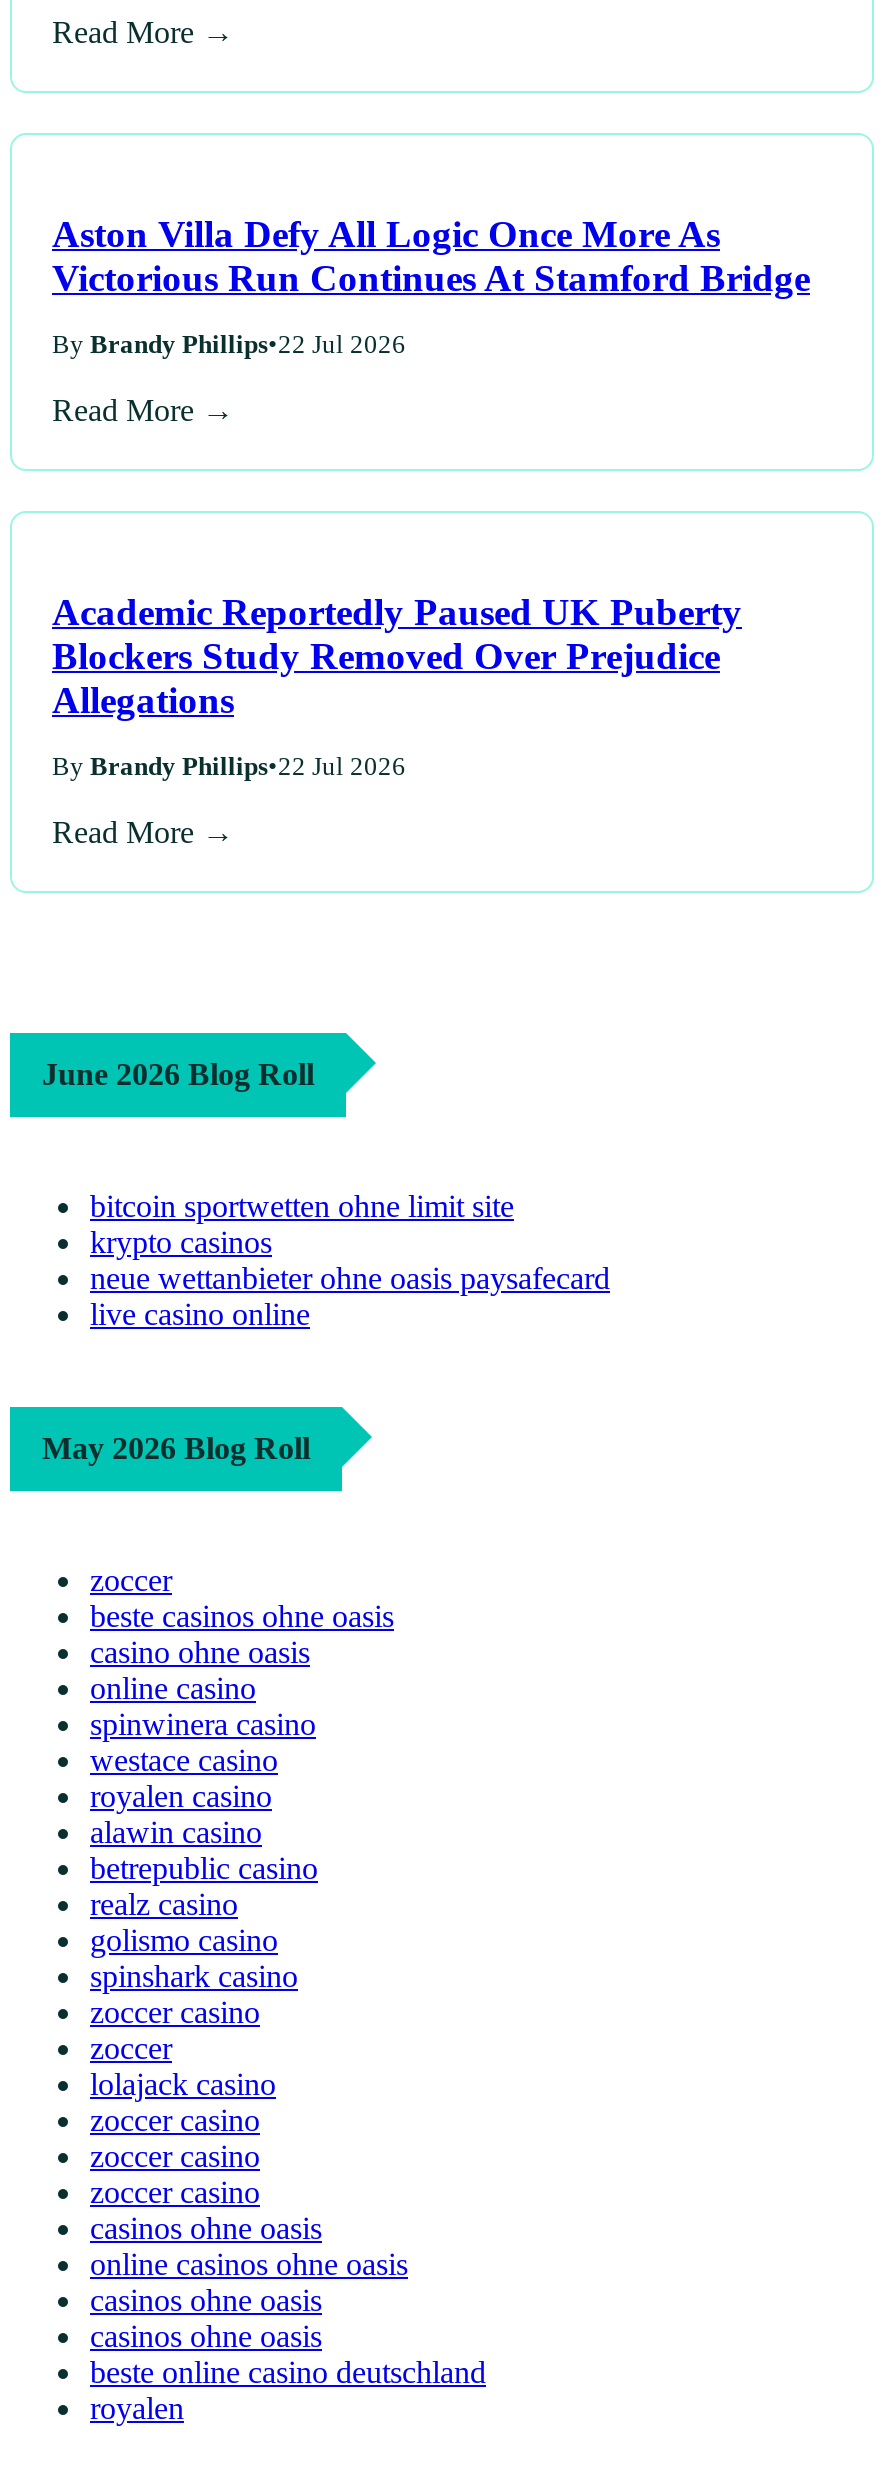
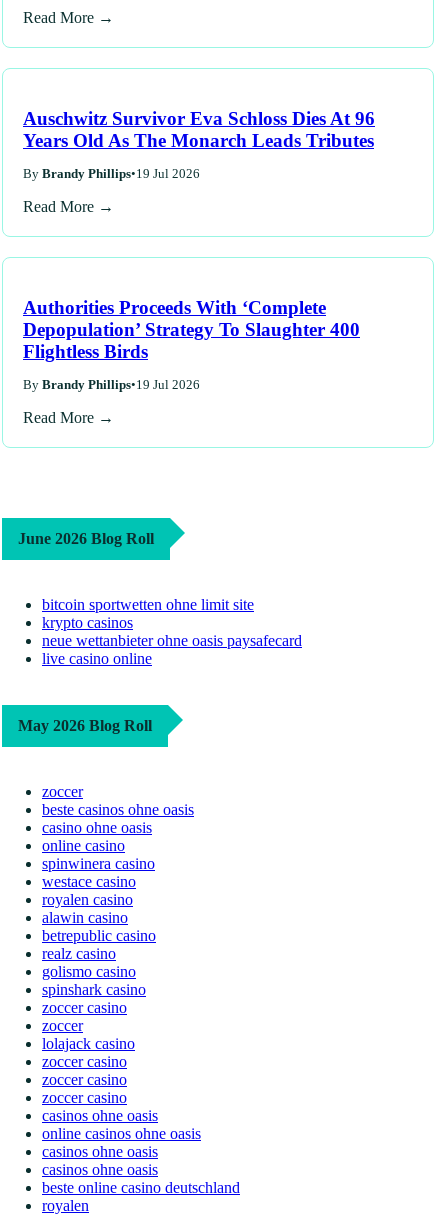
- Aston Villa Defy All Logic Once More As
- Victorious Run Continues At Stamford Bridge
+ Auschwitz Survivor Eva Schloss Dies At 96
+ Years Old As The Monarch Leads Tributes

- By Brandy Phillips•22 Jul 2026
+ By Brandy Phillips•19 Jul 2026

- Academic Reportedly Paused UK Puberty
- Blockers Study Removed Over Prejudice
- Allegations
+ Authorities Proceeds With ‘Complete
+ Depopulation’ Strategy To Slaughter 400
+ Flightless Birds

- By Brandy Phillips•22 Jul 2026
+ By Brandy Phillips•19 Jul 2026
